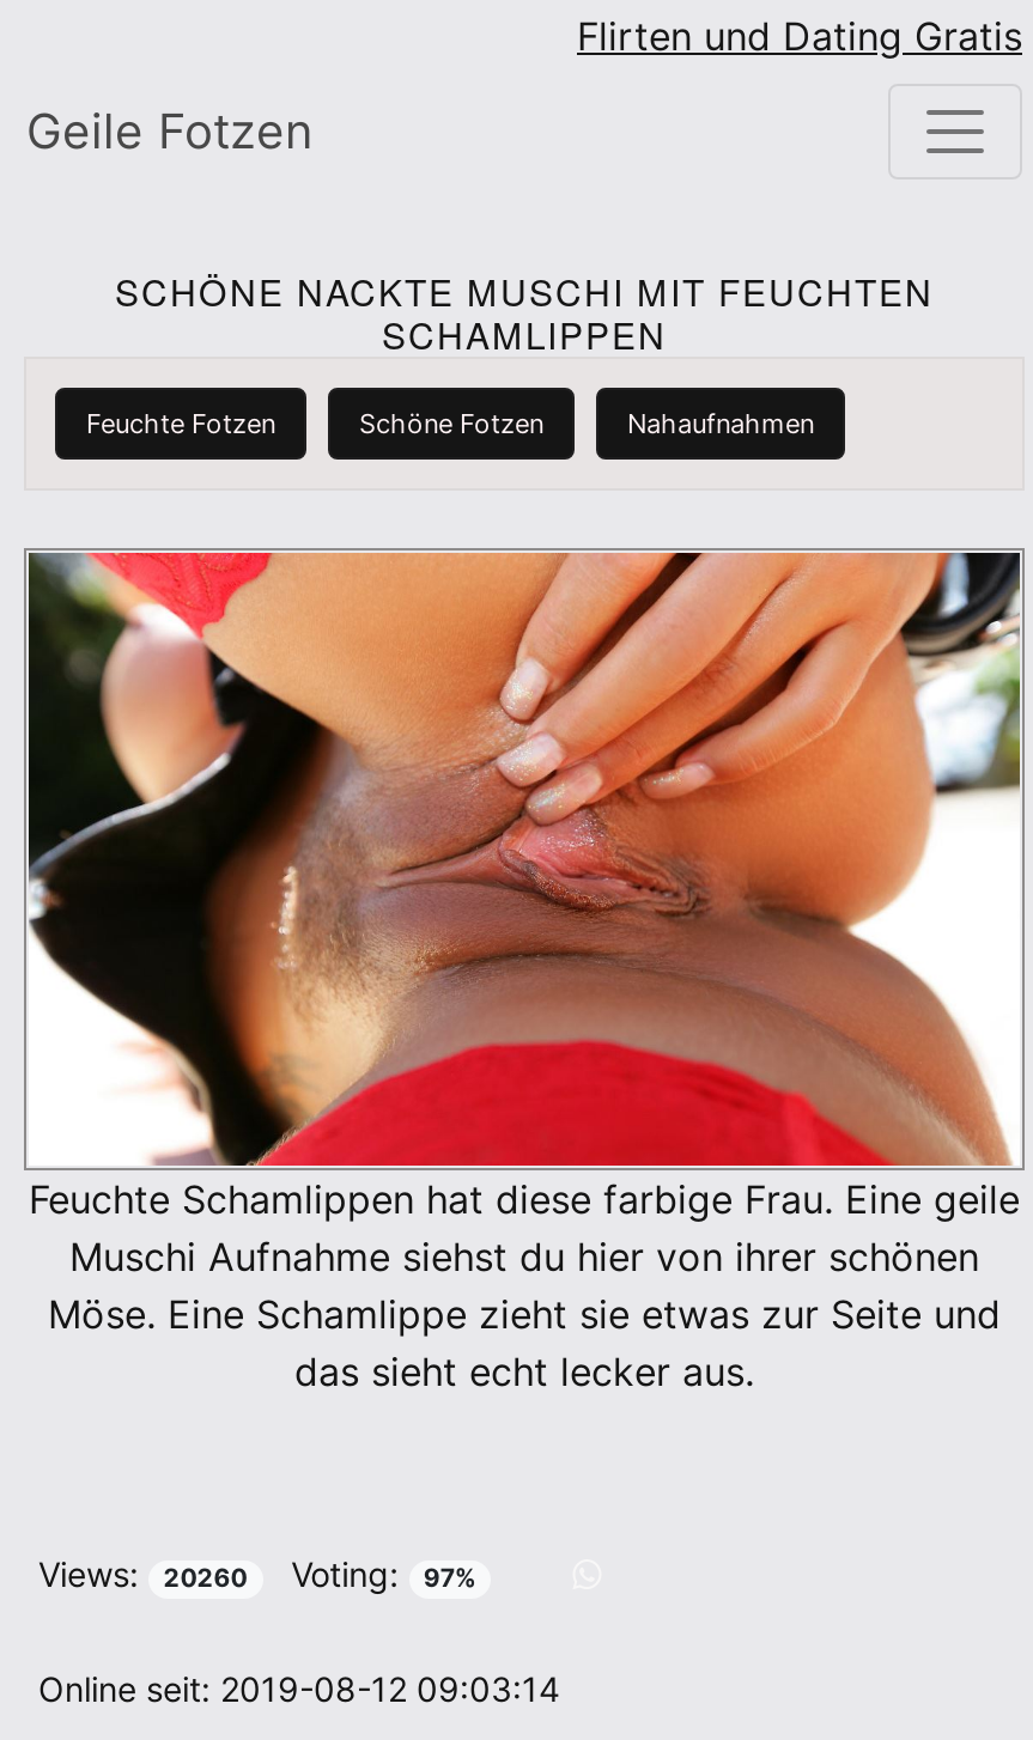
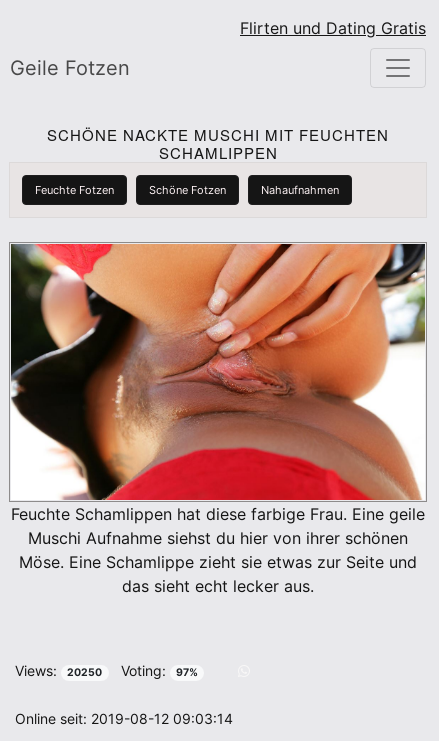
- Views: 20260 Voting: 97%
+ Views: 20250 Voting: 97%
